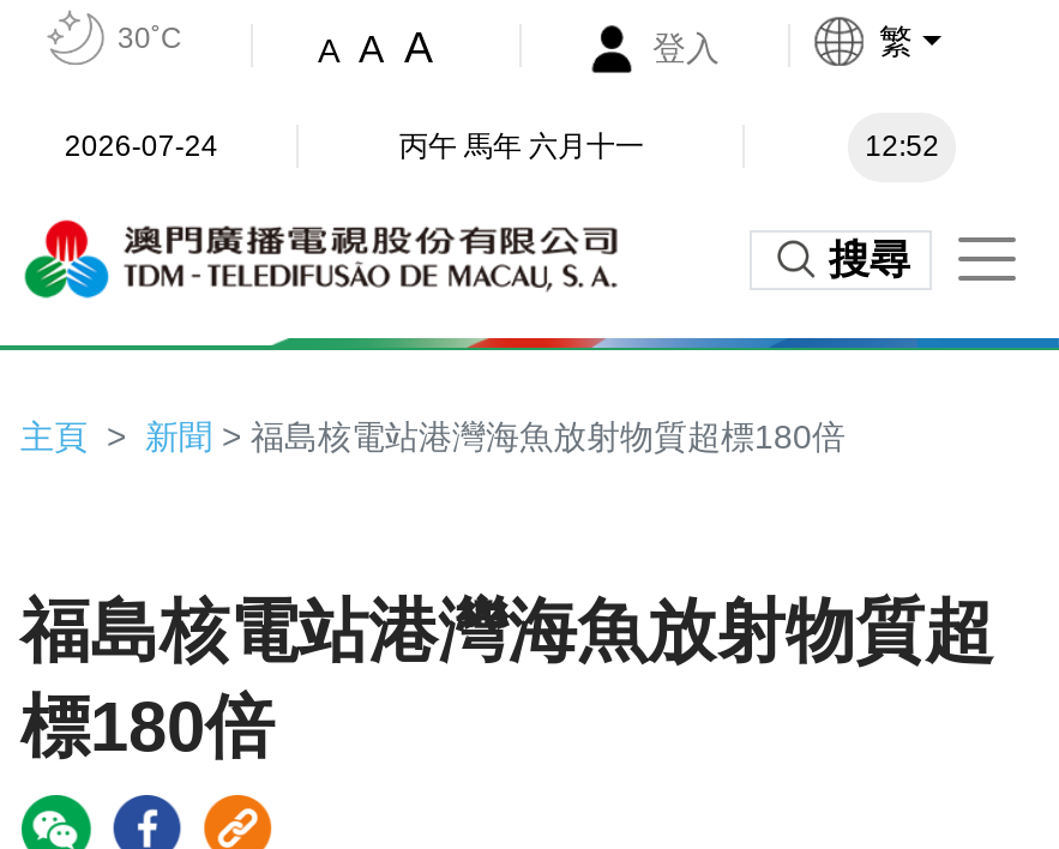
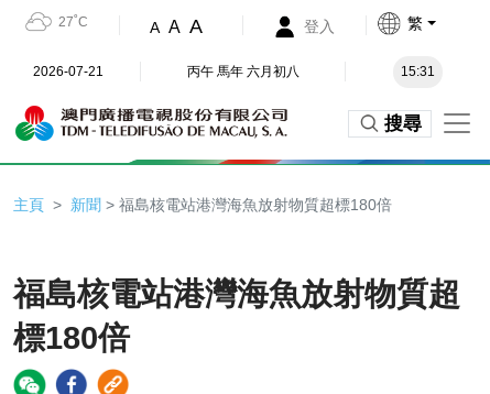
- 30˚C
+ 27˚C

- 2026-07-24
+ 2026-07-21

- 丙午 馬年 六月十一
+ 丙午 馬年 六月初八

- 12:52
+ 15:31
